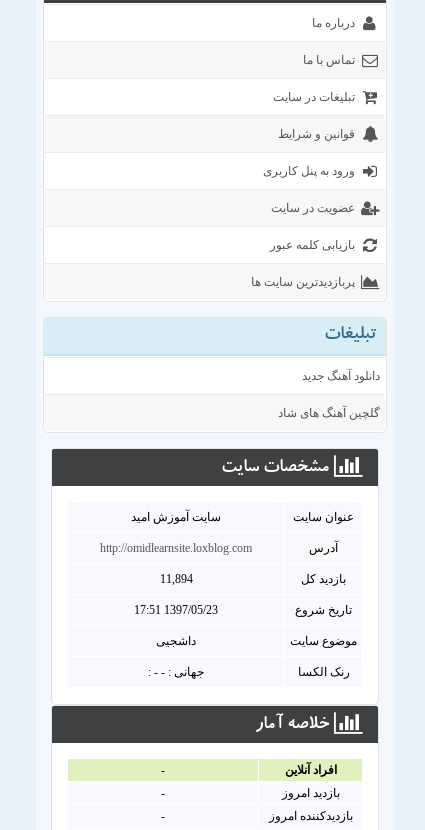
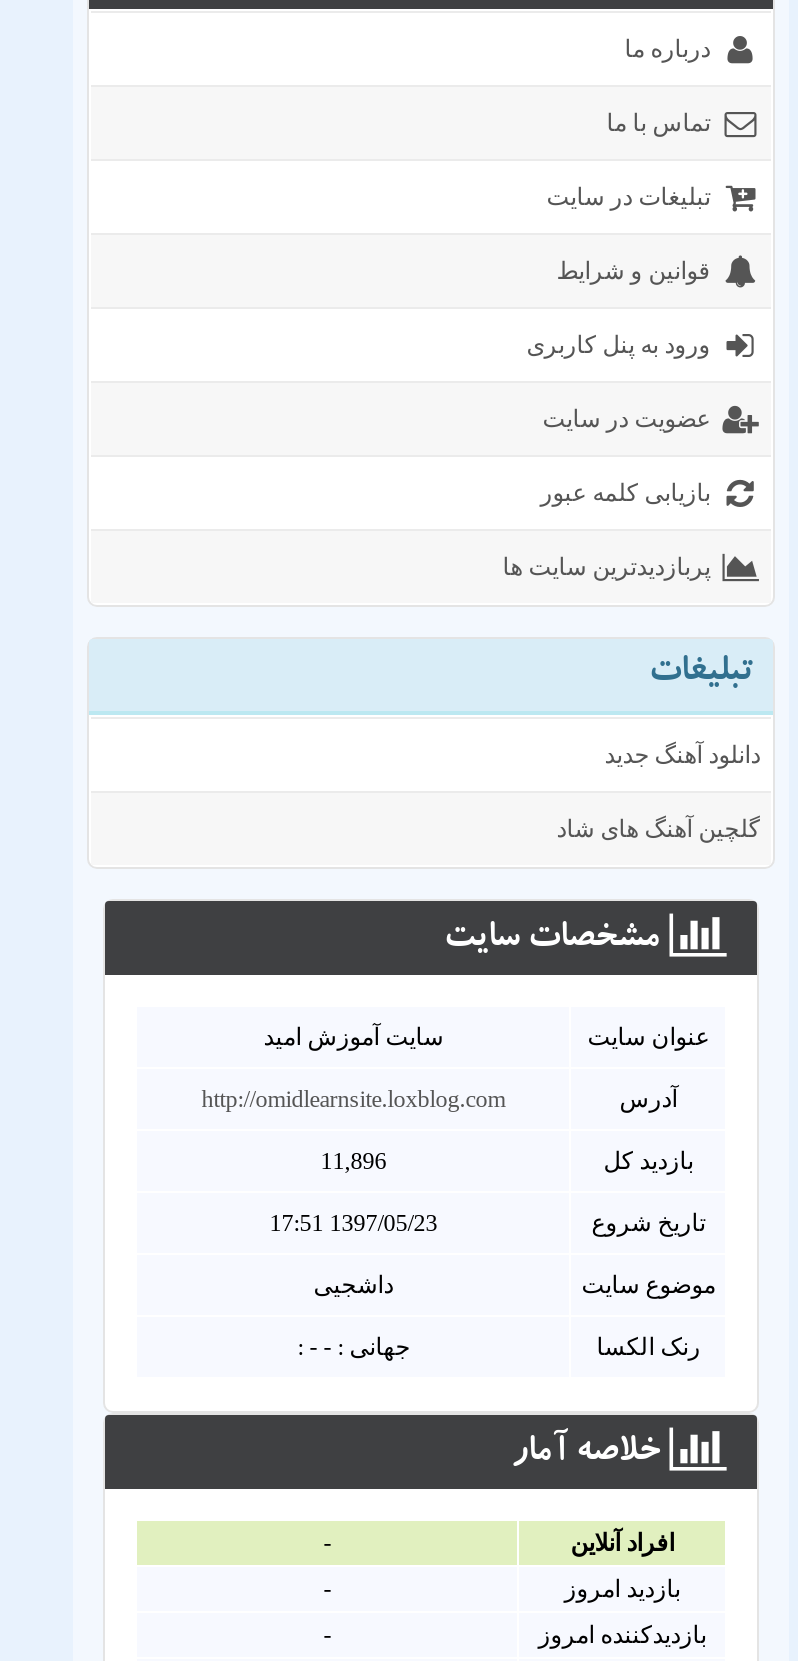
- 11,894
+ 11,896
